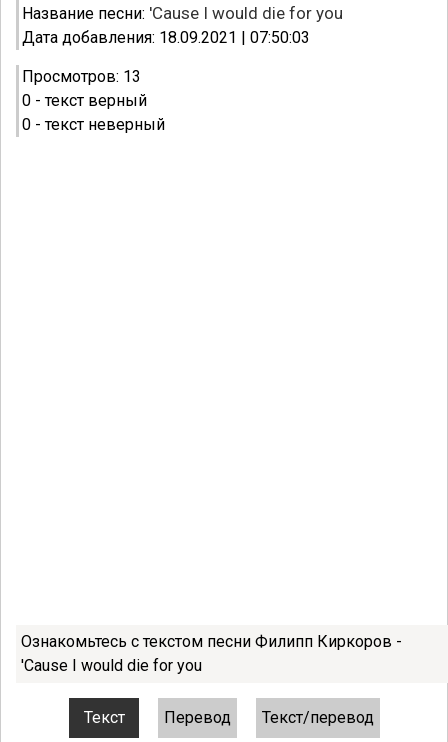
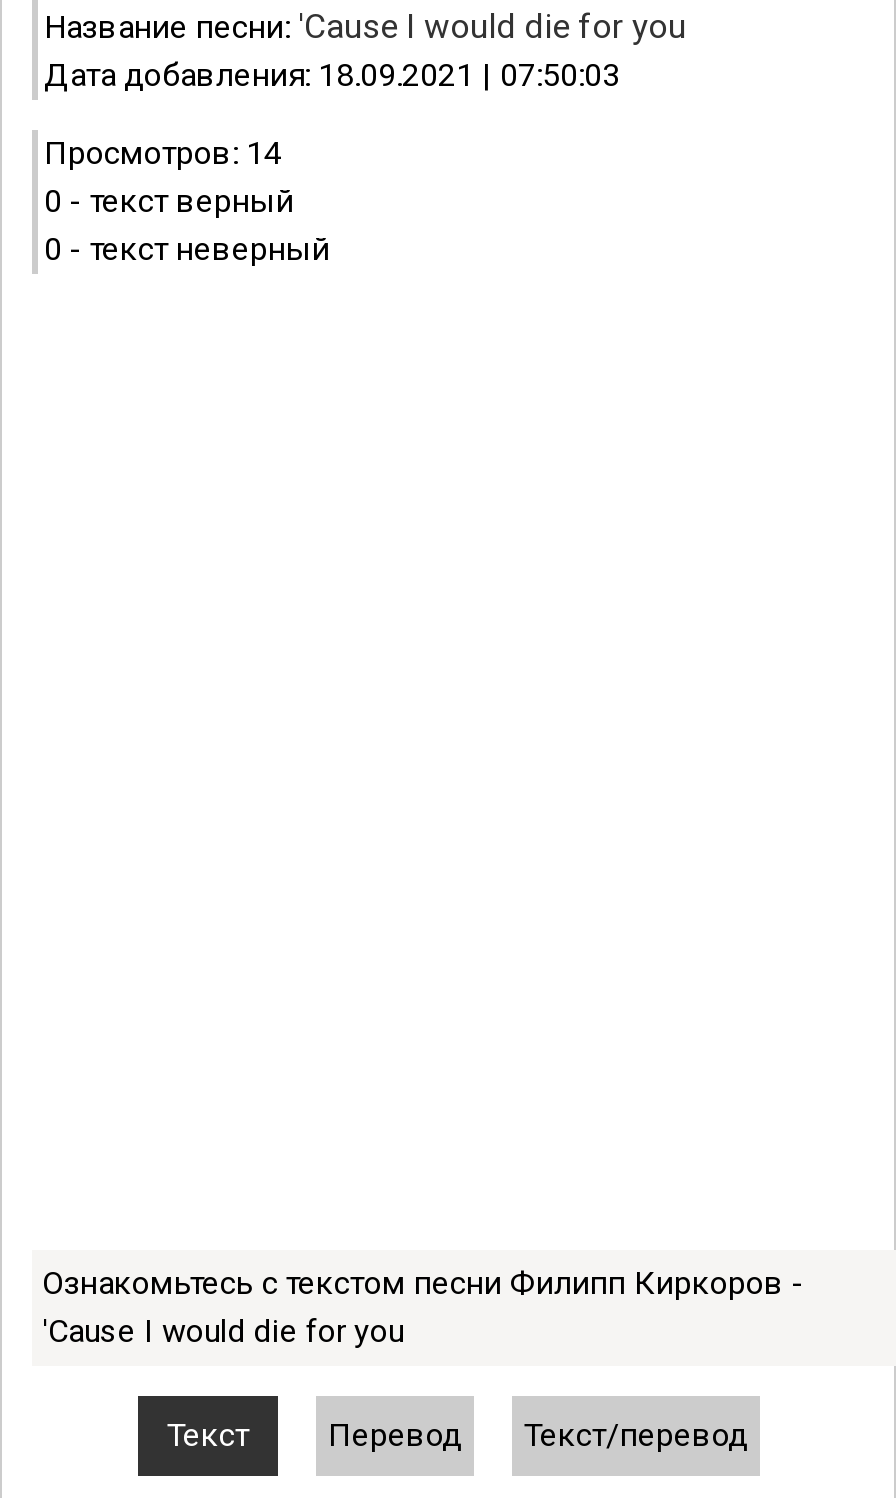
- Просмотров: 13
+ Просмотров: 14
